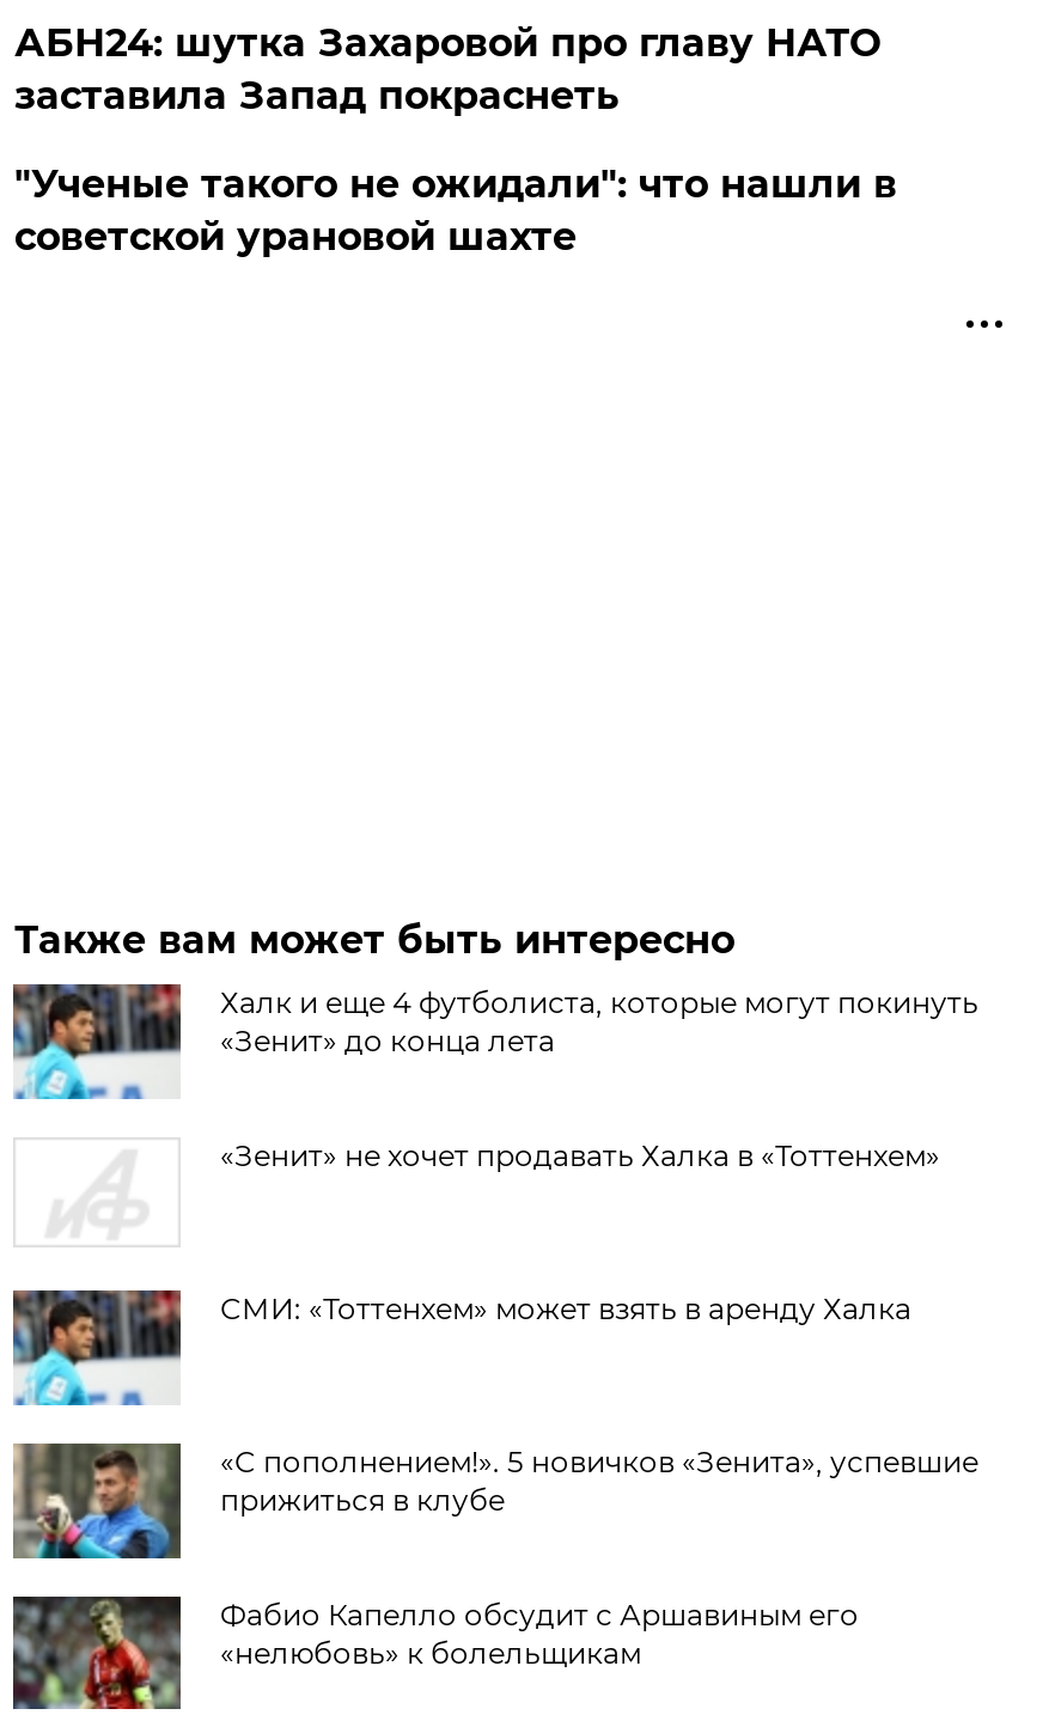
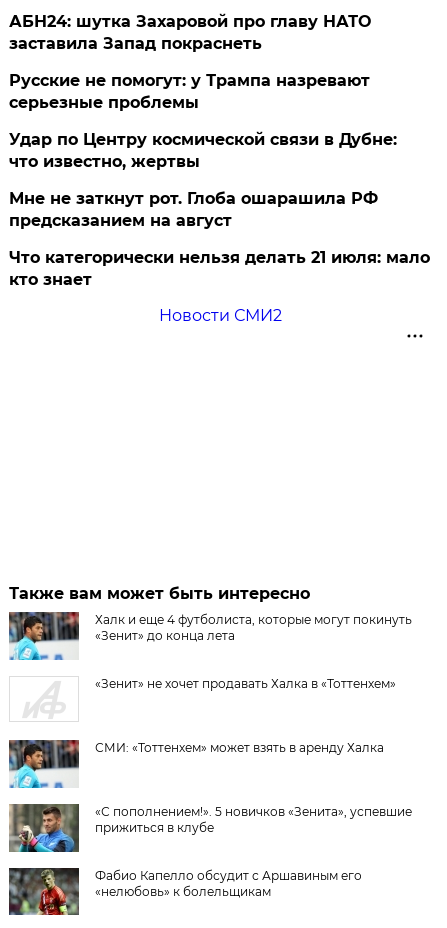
- "Ученые такого не ожидали": что нашли в
- советской урановой шахте
+ Русские не помогут: у Трампа назревают
+ серьезные проблемы
+ Удар по Центру космической связи в Дубне:
+ что известно, жертвы
+ Мне не заткнут рот. Глоба ошарашила РФ
+ предсказанием на август
+ Что категорически нельзя делать 21 июля: мало
+ кто знает
+ Новости СМИ2
